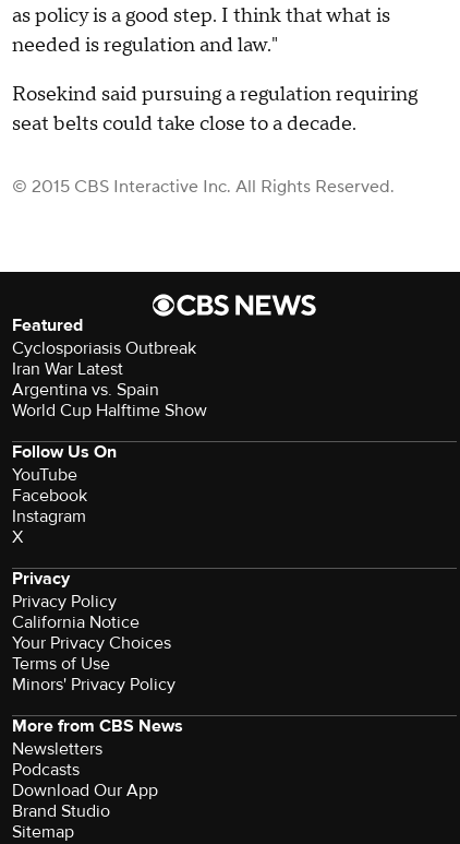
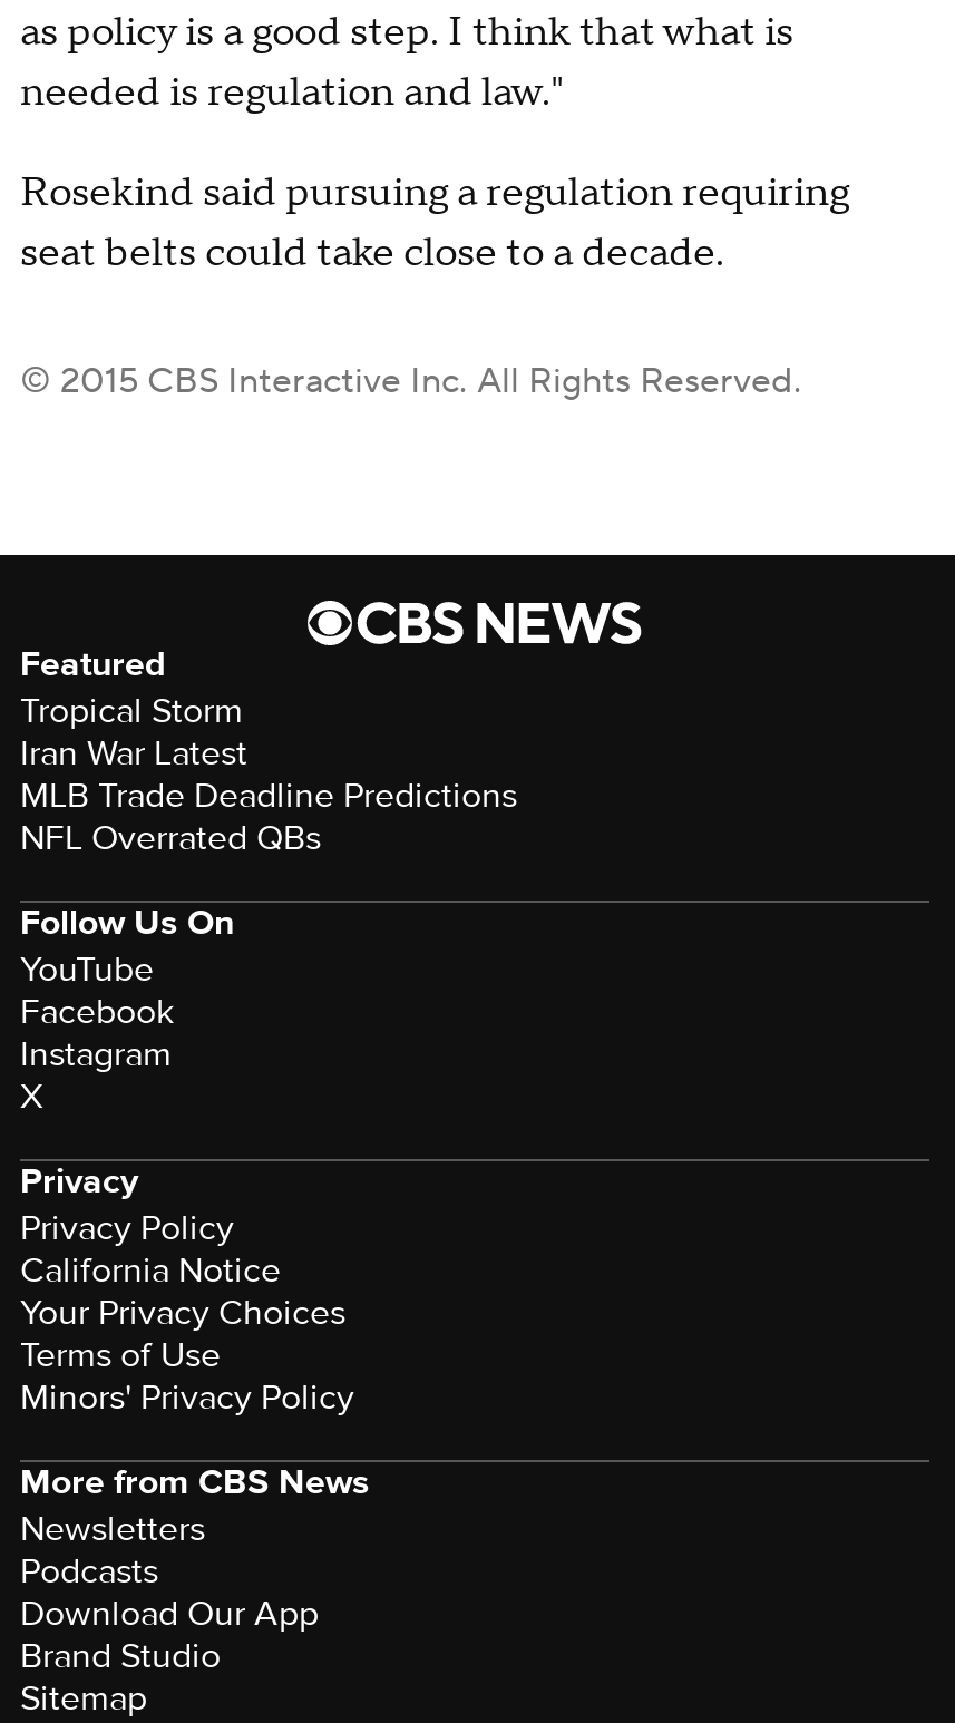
- Cyclosporiasis Outbreak
+ Tropical Storm

- Argentina vs. Spain
- World Cup Halftime Show
+ MLB Trade Deadline Predictions
+ NFL Overrated QBs
